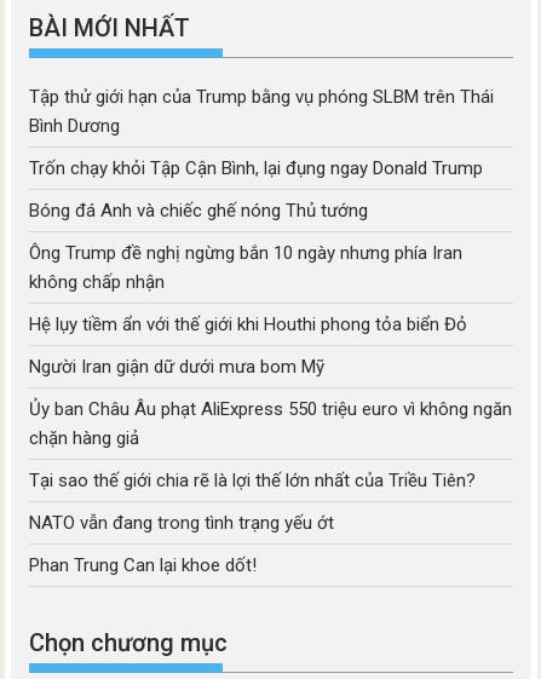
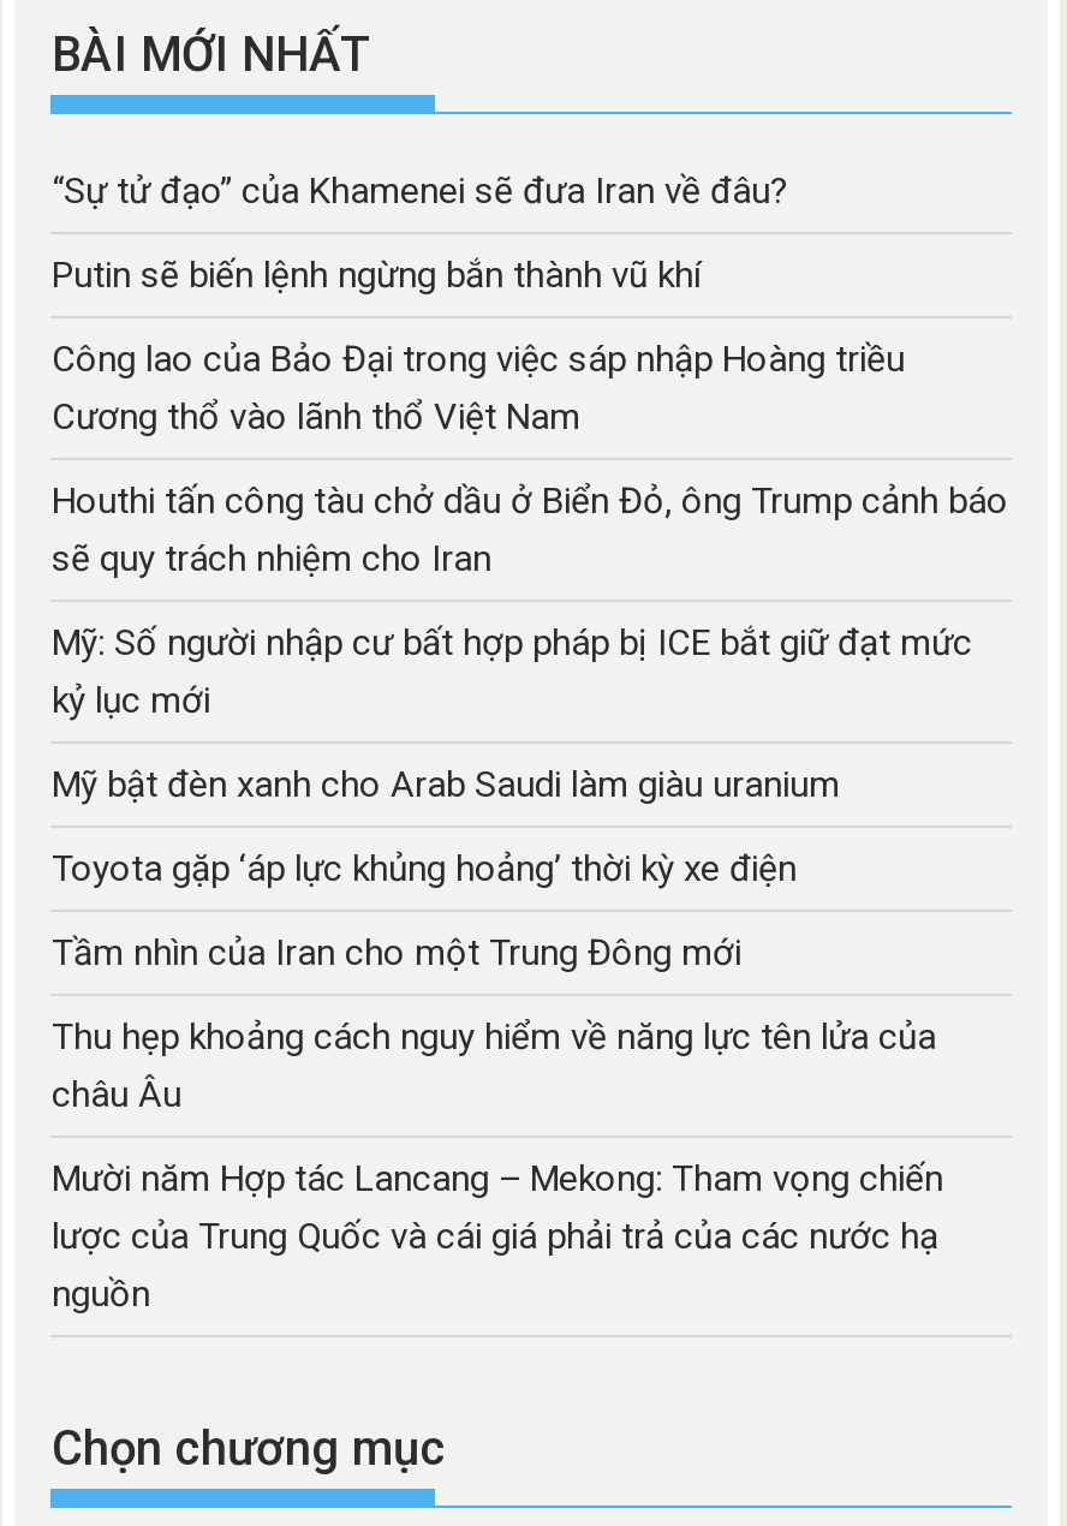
- Tập thử giới hạn của Trump bằng vụ phóng SLBM trên Thái
- Bình Dương
+ “Sự tử đạo” của Khamenei sẽ đưa Iran về đâu?

- Trốn chạy khỏi Tập Cận Bình, lại đụng ngay Donald Trump
+ Putin sẽ biến lệnh ngừng bắn thành vũ khí

- Bóng đá Anh và chiếc ghế nóng Thủ tướng
+ Công lao của Bảo Đại trong việc sáp nhập Hoàng triều
+ Cương thổ vào lãnh thổ Việt Nam

- Ông Trump đề nghị ngừng bắn 10 ngày nhưng phía Iran
- không chấp nhận
+ Houthi tấn công tàu chở dầu ở Biển Đỏ, ông Trump cảnh báo
+ sẽ quy trách nhiệm cho Iran

- Hệ lụy tiềm ẩn với thế giới khi Houthi phong tỏa biển Đỏ
+ Mỹ: Số người nhập cư bất hợp pháp bị ICE bắt giữ đạt mức
+ kỷ lục mới

- Người Iran giận dữ dưới mưa bom Mỹ
+ Mỹ bật đèn xanh cho Arab Saudi làm giàu uranium

- Ủy ban Châu Âu phạt AliExpress 550 triệu euro vì không ngăn
- chặn hàng giả
+ Toyota gặp ‘áp lực khủng hoảng’ thời kỳ xe điện

- Tại sao thế giới chia rẽ là lợi thế lớn nhất của Triều Tiên?
+ Tầm nhìn của Iran cho một Trung Đông mới

- NATO vẫn đang trong tình trạng yếu ớt
+ Thu hẹp khoảng cách nguy hiểm về năng lực tên lửa của
+ châu Âu

- Phan Trung Can lại khoe dốt!
+ Mười năm Hợp tác Lancang – Mekong: Tham vọng chiến
+ lược của Trung Quốc và cái giá phải trả của các nước hạ
+ nguồn
